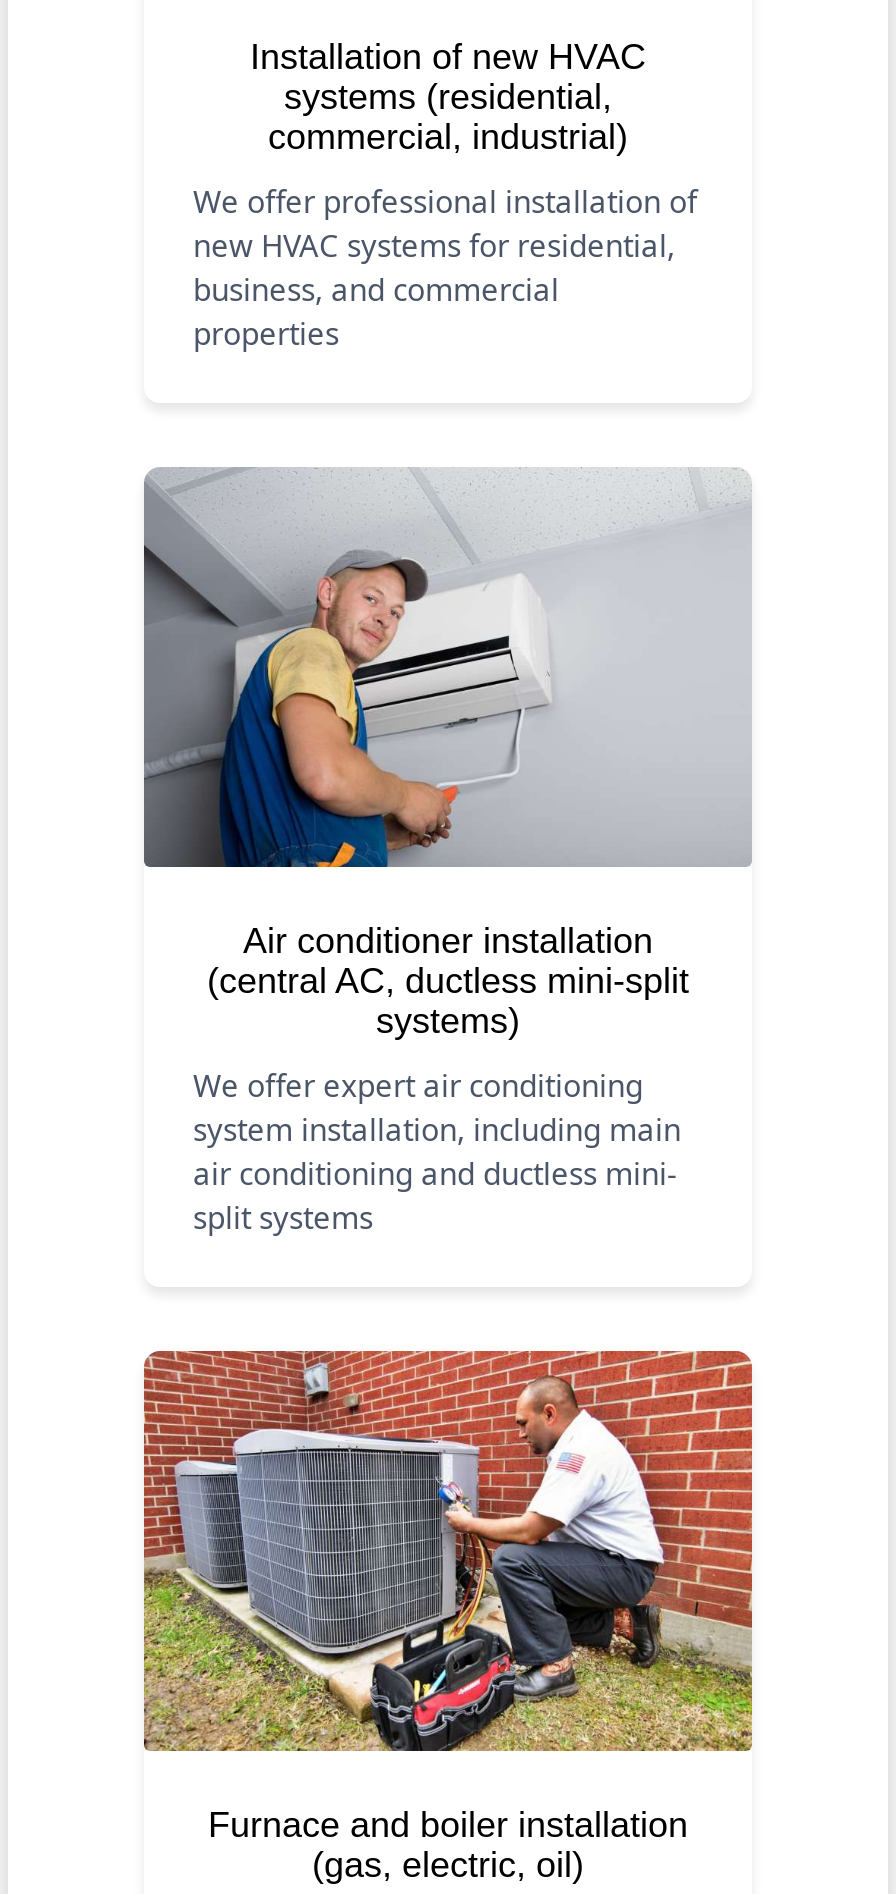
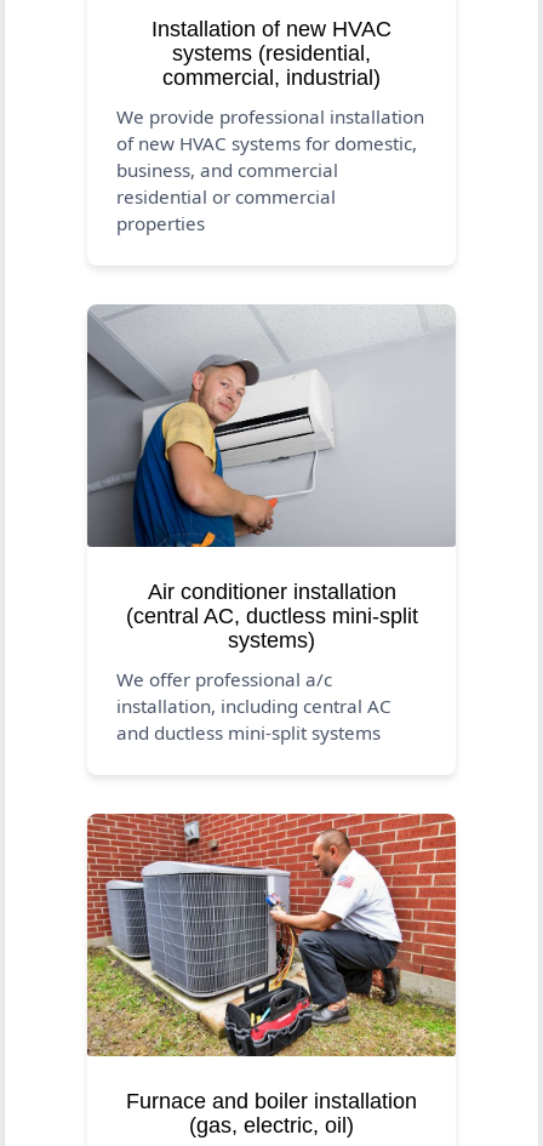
- We offer professional installation of
- new HVAC systems for residential,
+ We provide professional installation
+ of new HVAC systems for domestic,

moved down: [image] | properties | Air conditioner installation | (central AC, ductless mini-split | systems)

+ residential or commercial

- We offer expert air conditioning
- system installation, including main
- air conditioning and ductless mini-
- split systems
+ We offer professional a/c
+ installation, including central AC
+ and ductless mini-split systems
